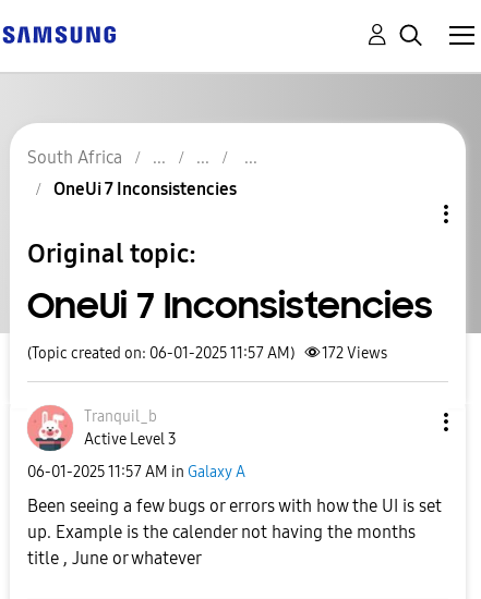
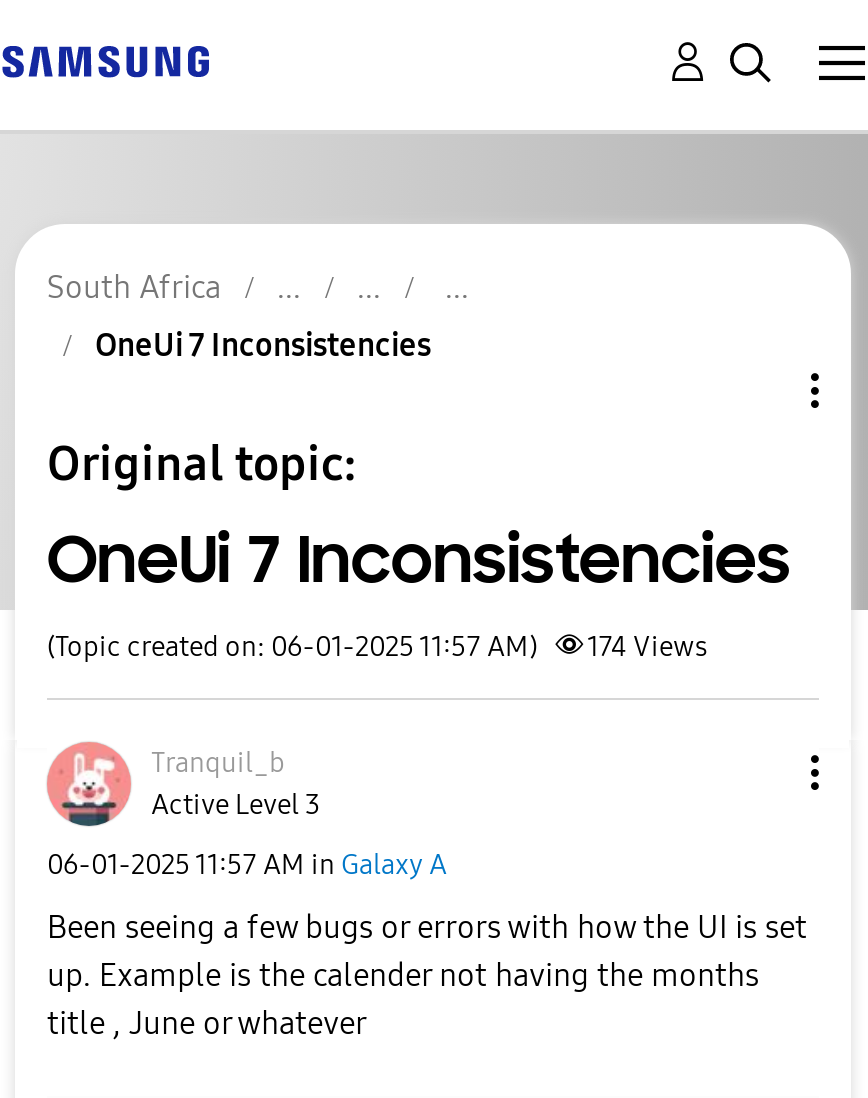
- (Topic created on: 06-01-2025 11:57 AM) 172 Views
+ (Topic created on: 06-01-2025 11:57 AM) 174 Views
